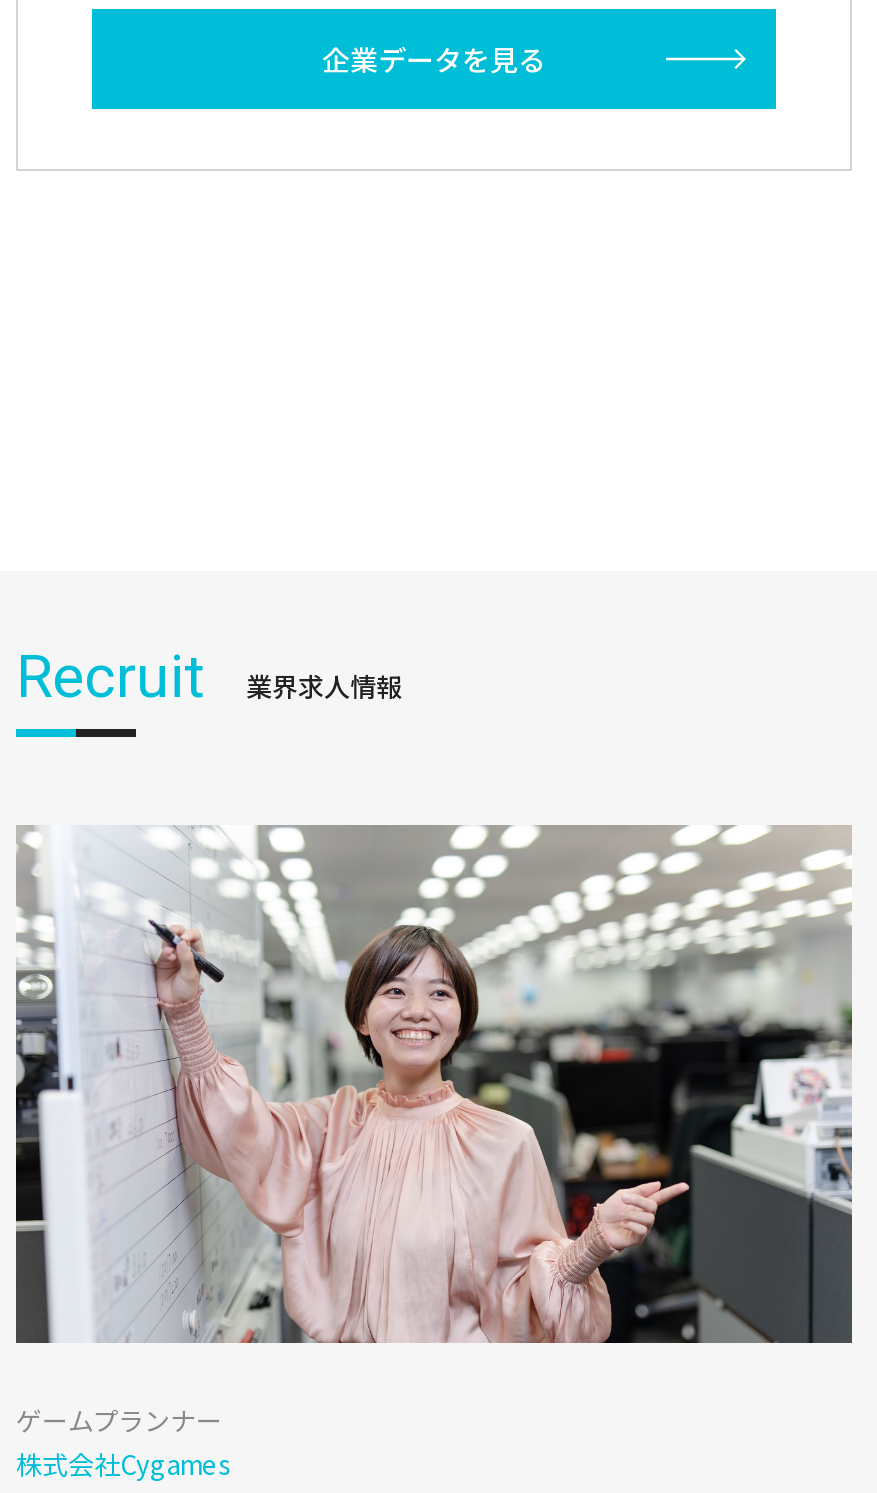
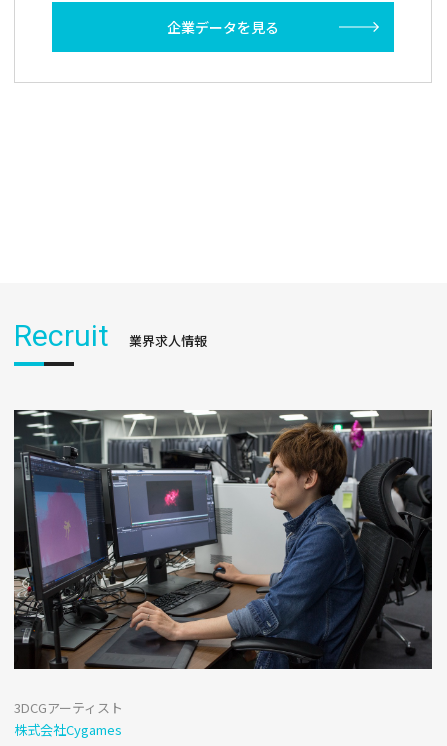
- [image]
- ゲームプランナー
+ [image]
+ 3DCGアーティスト
